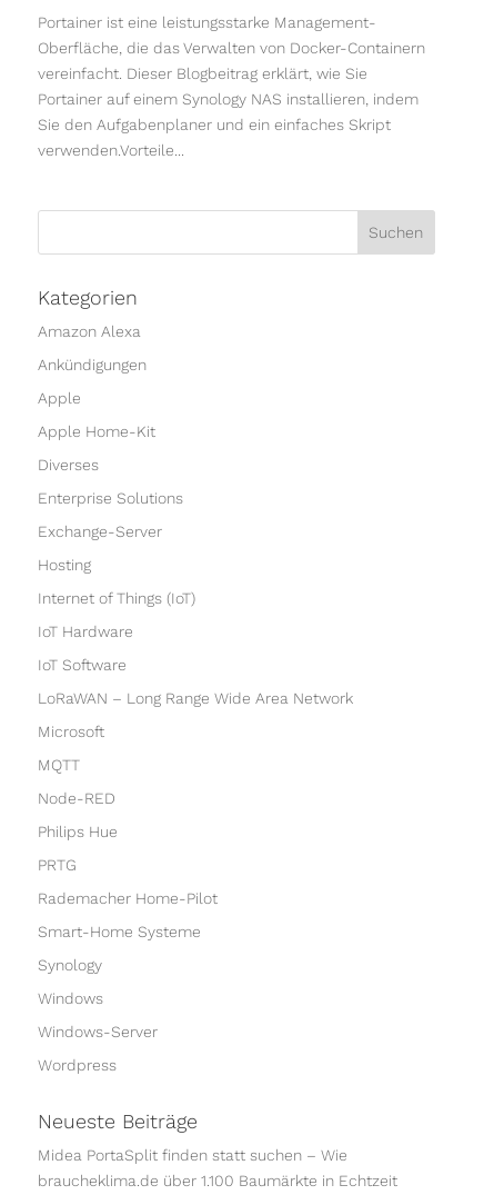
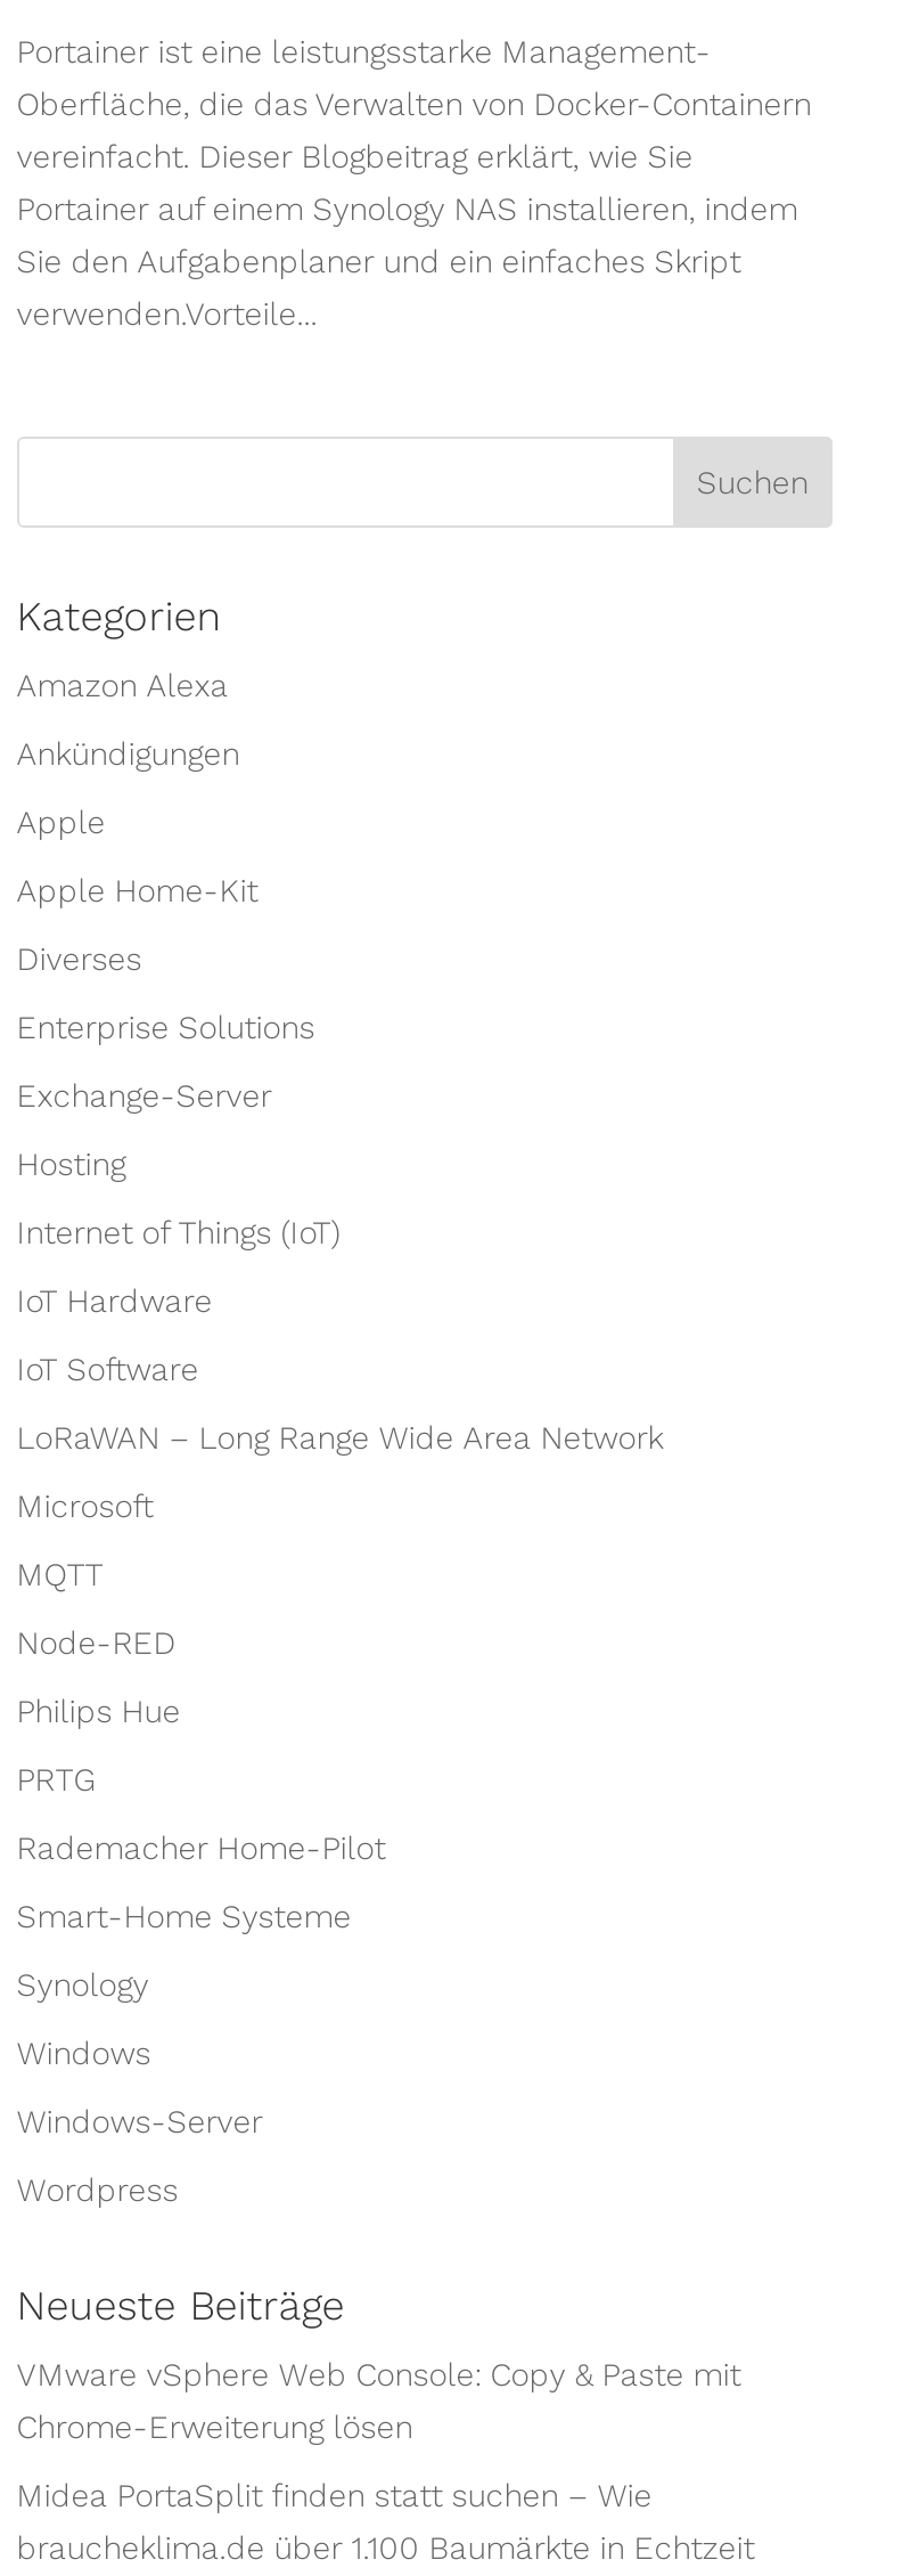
+ VMware vSphere Web Console: Copy & Paste mit
+ Chrome-Erweiterung lösen
